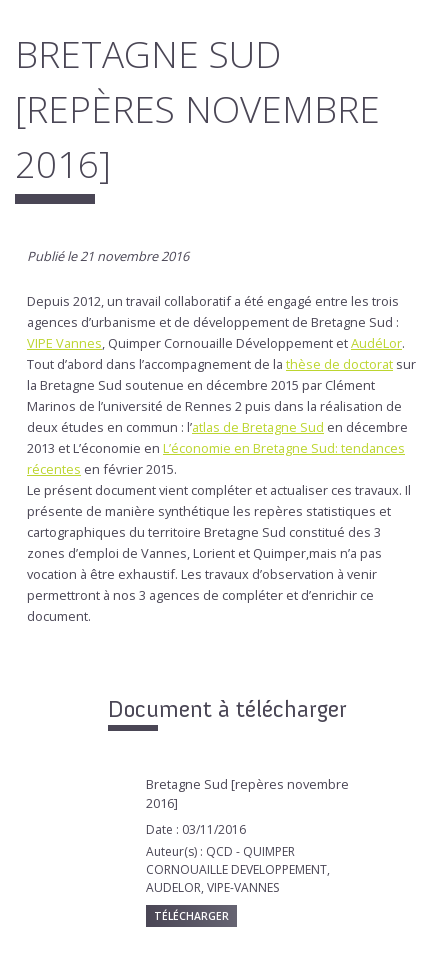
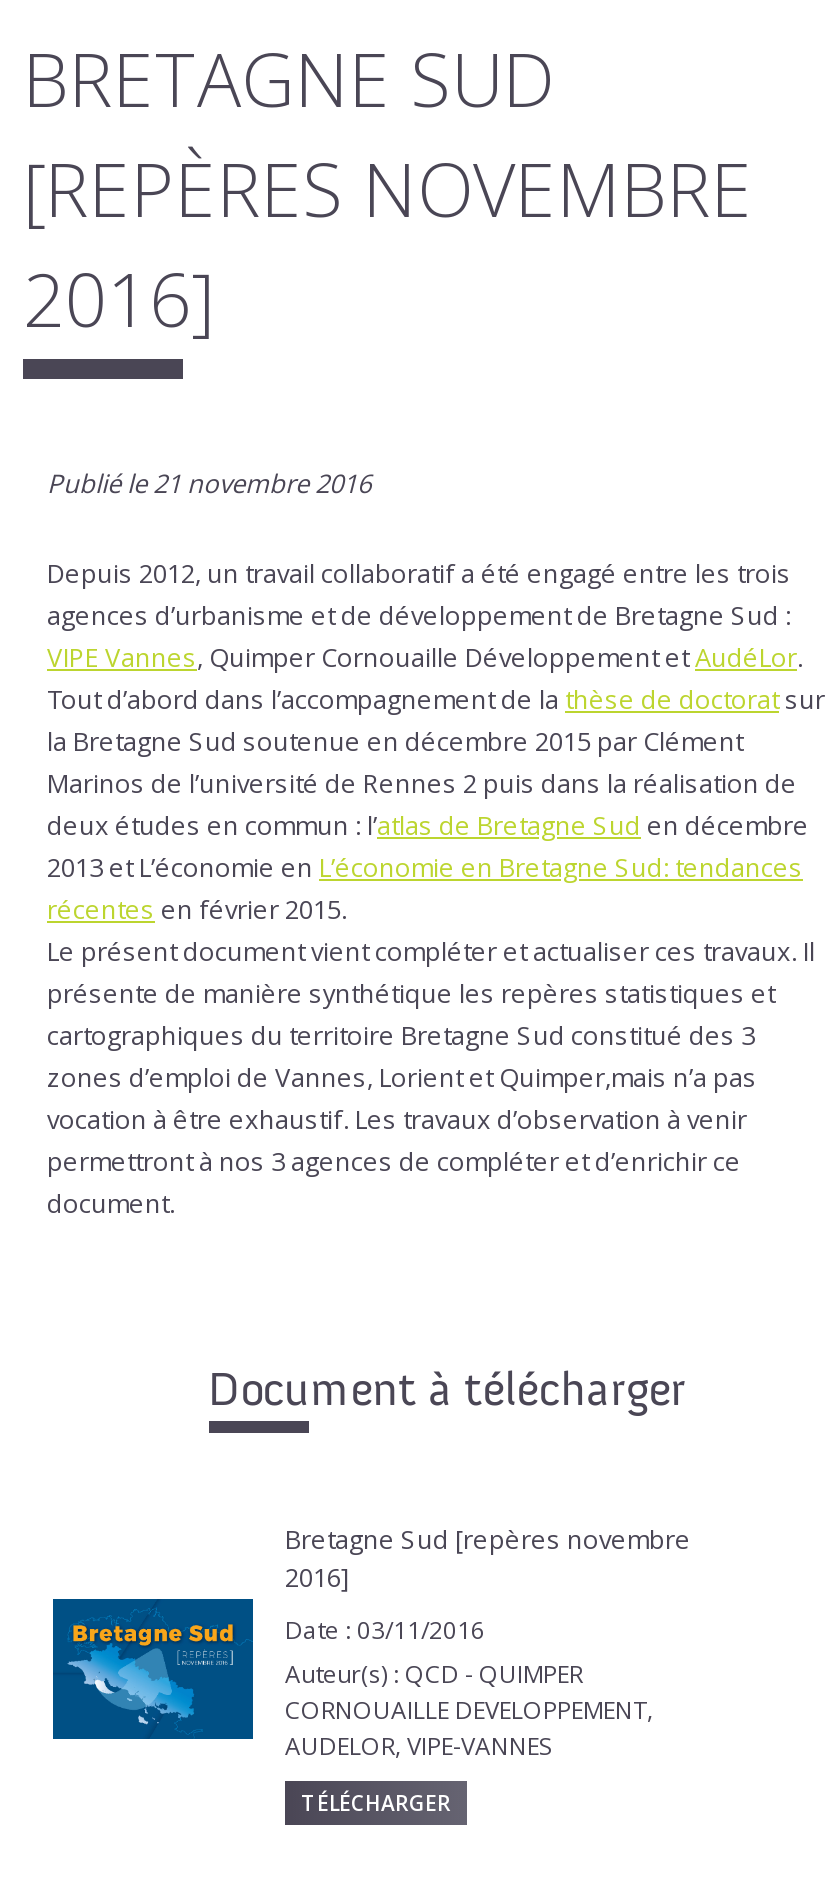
+ [image]
